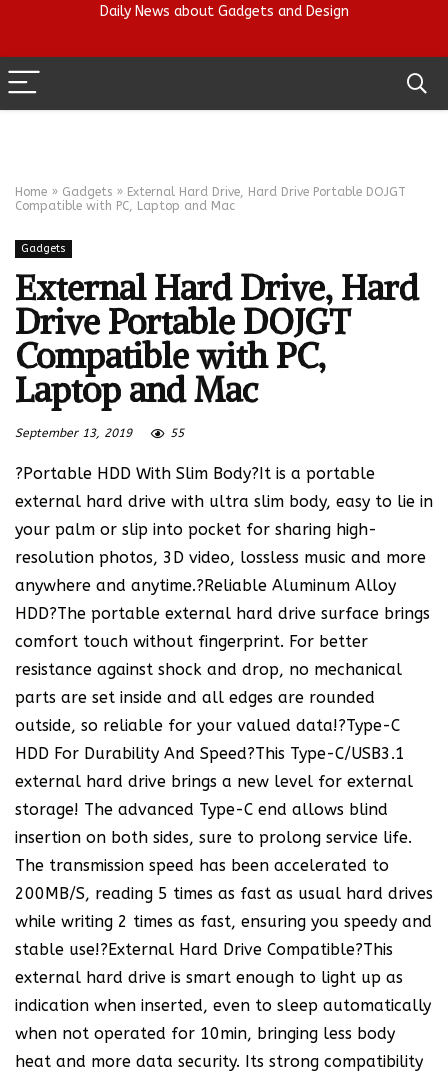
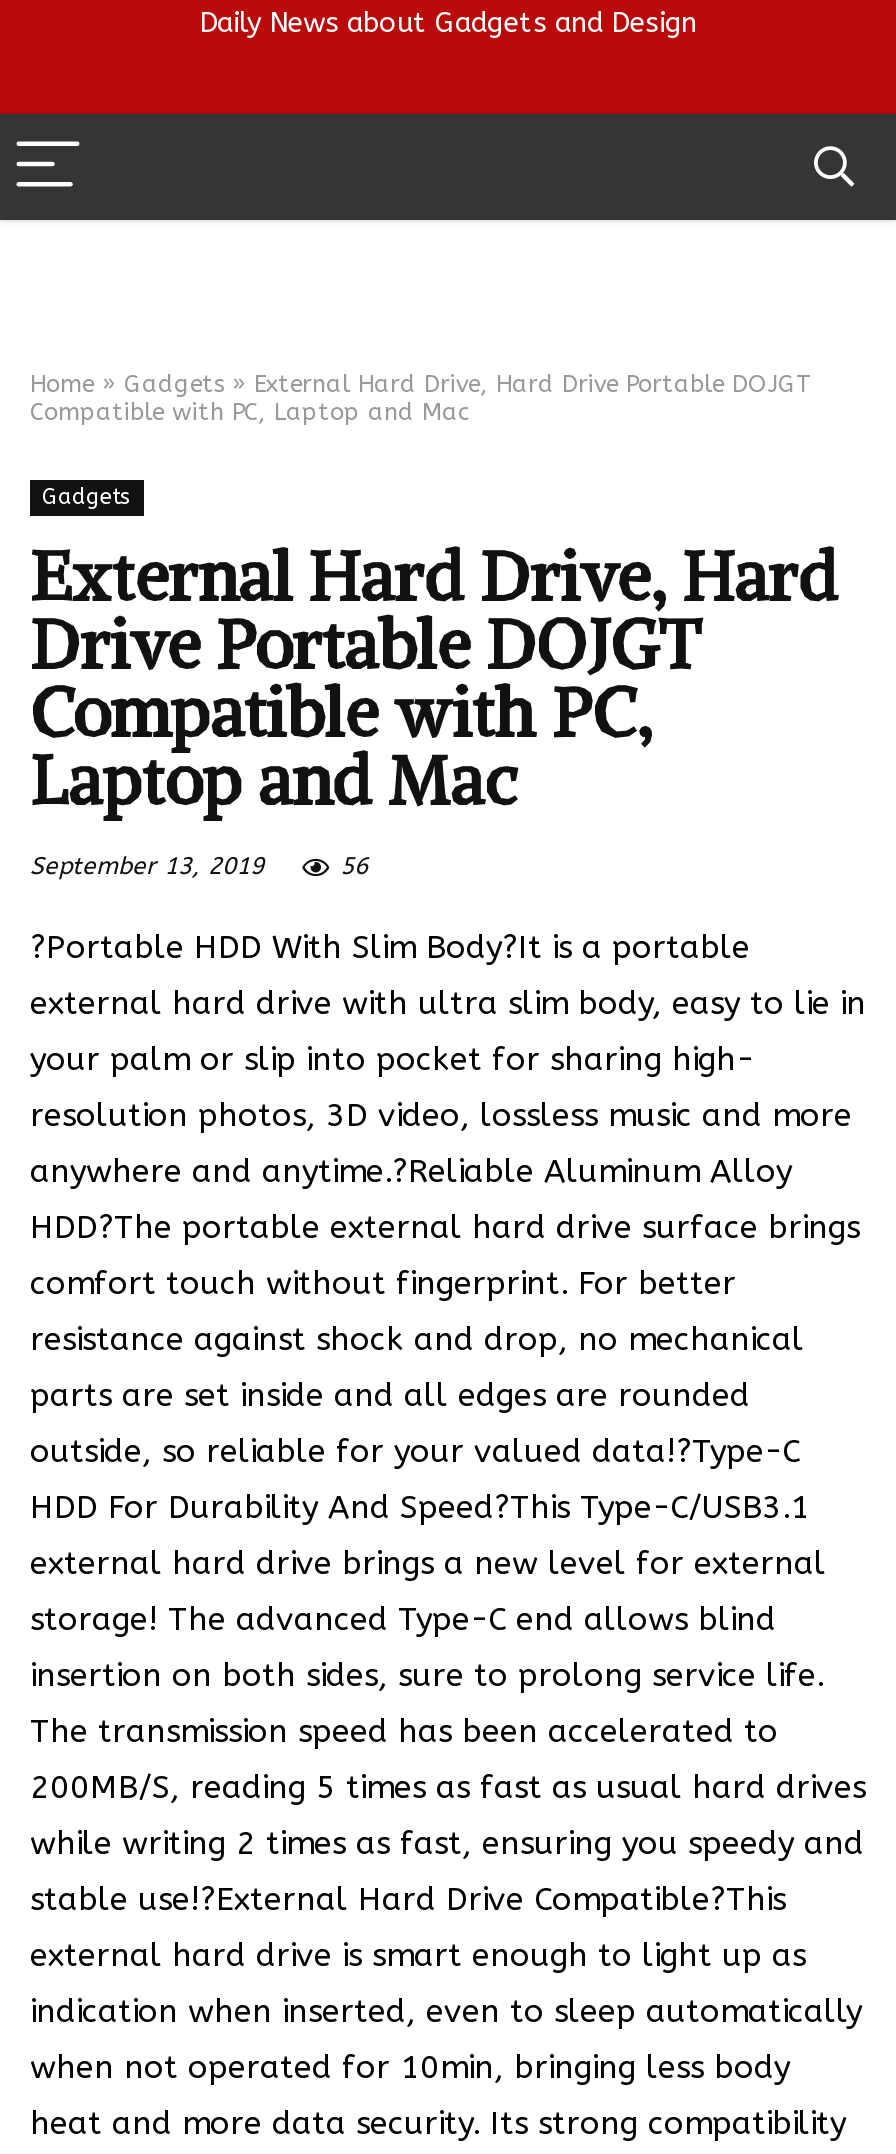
- 55
+ 56
